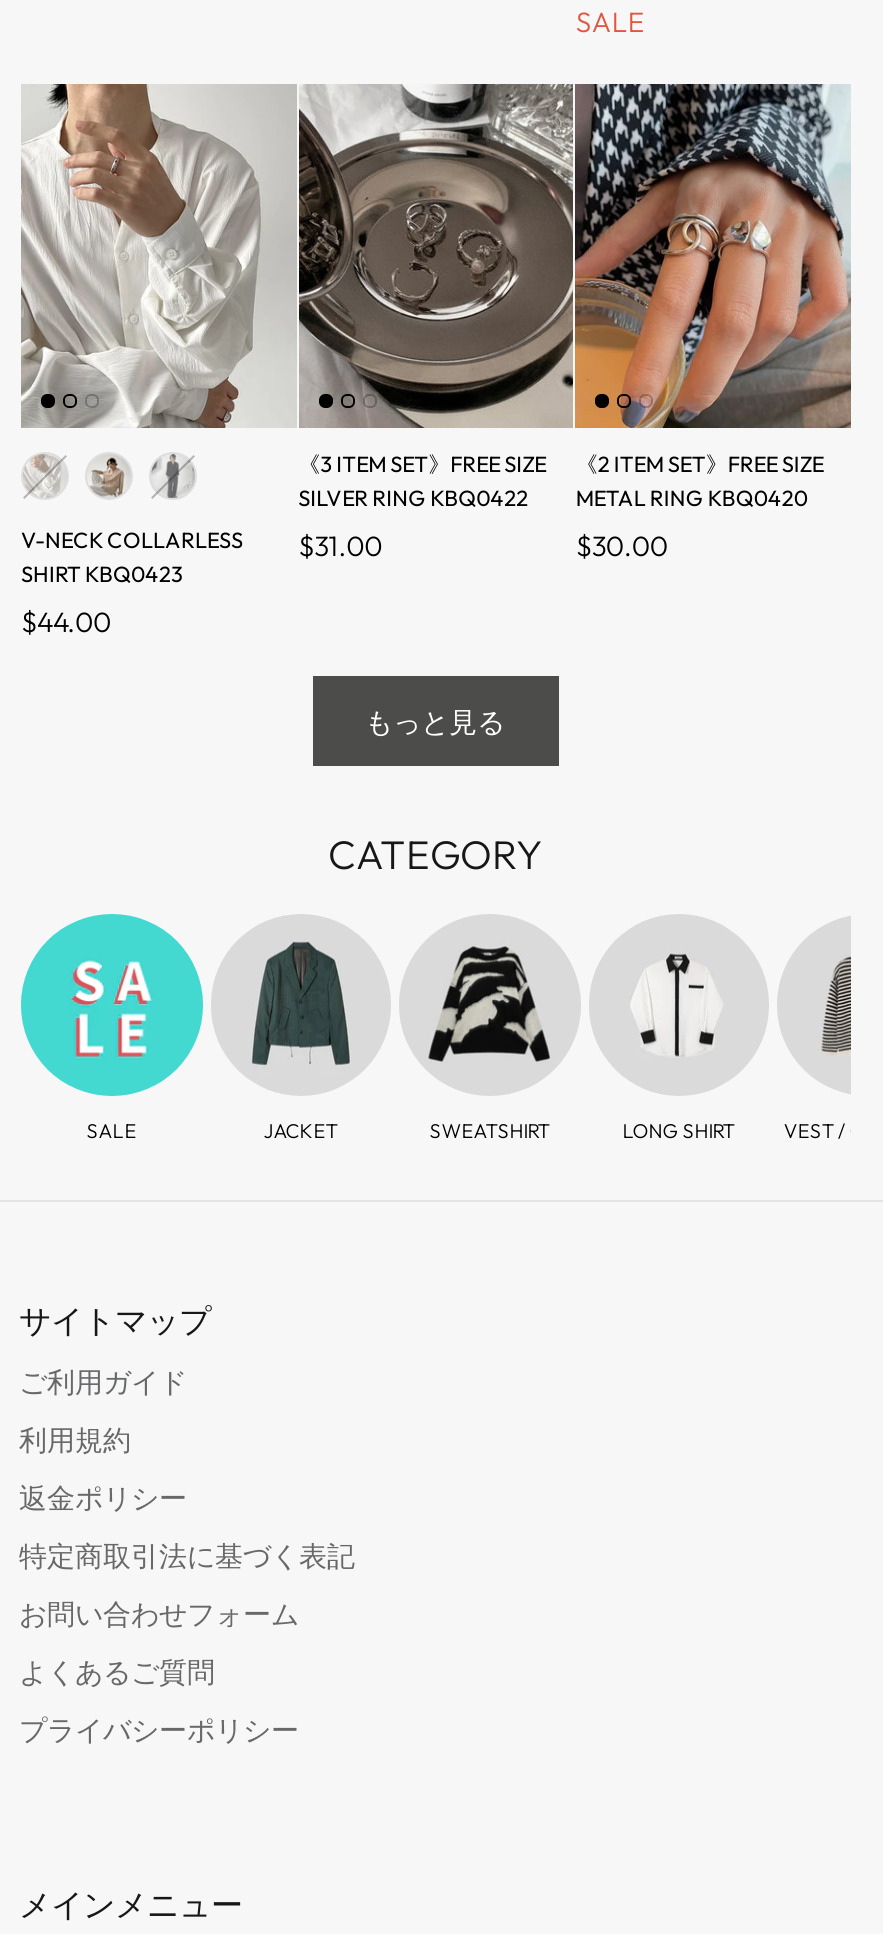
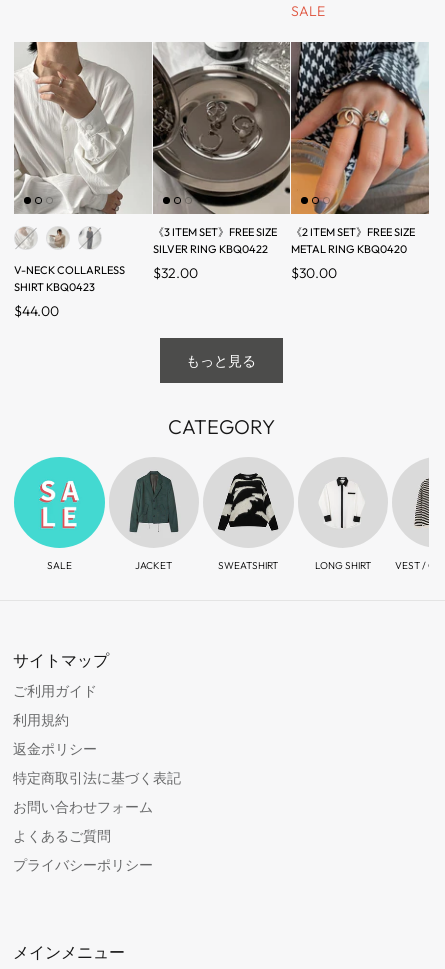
- V-NECK COLLARLESS $31.00
+ V-NECK COLLARLESS $32.00
